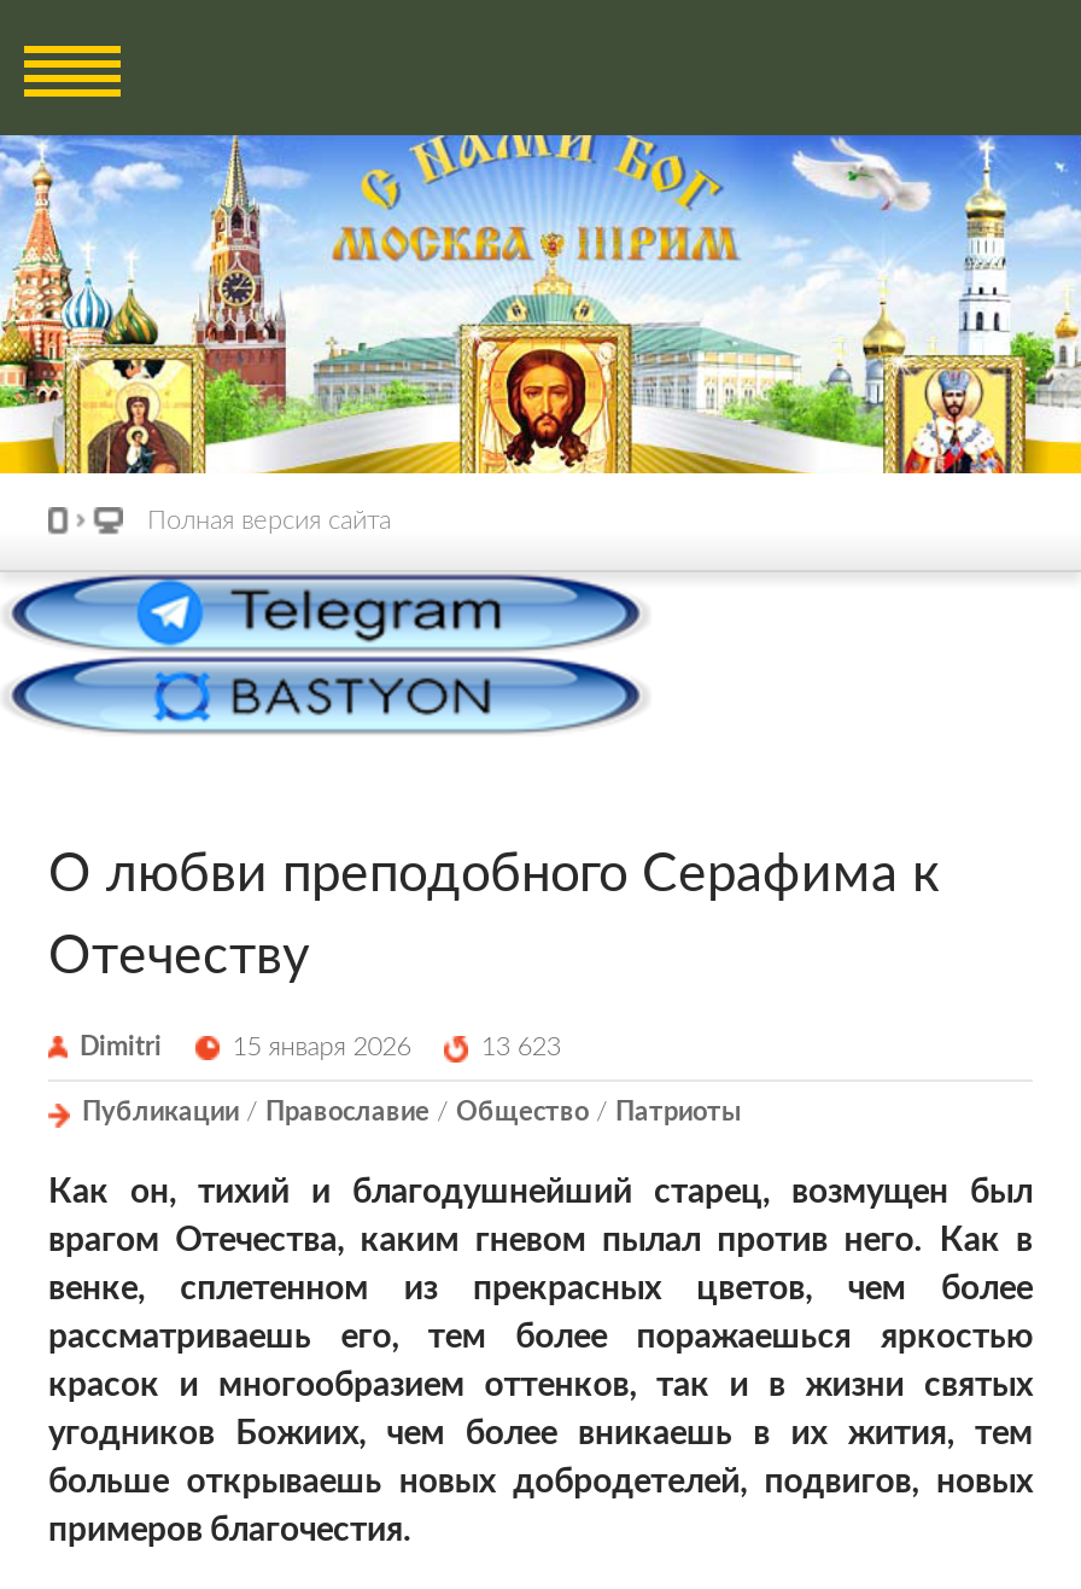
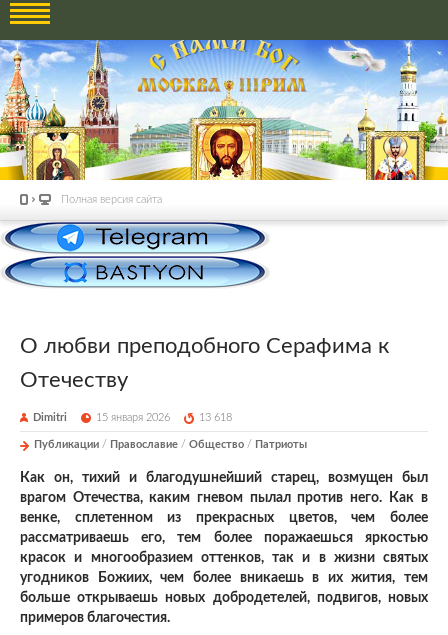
- 13 623
+ 13 618
